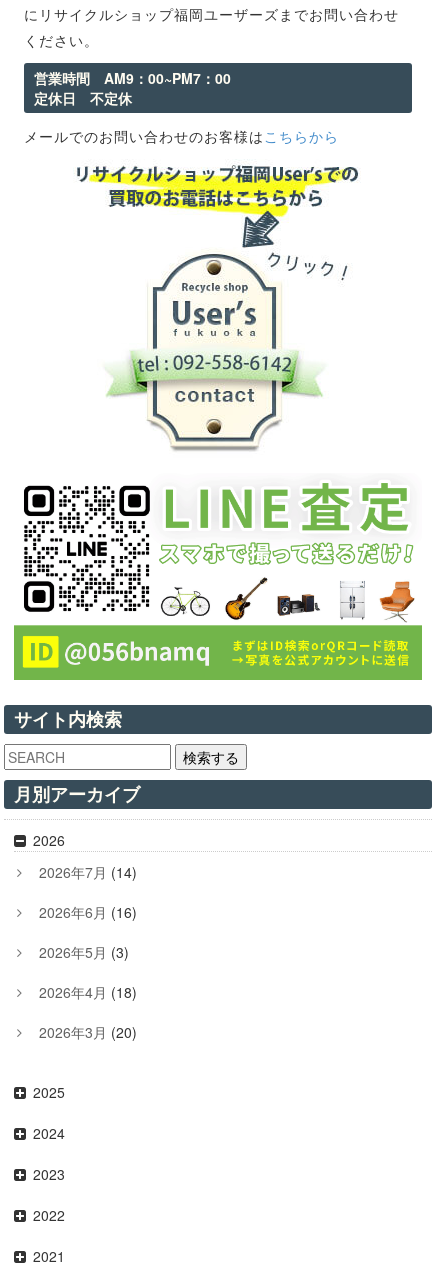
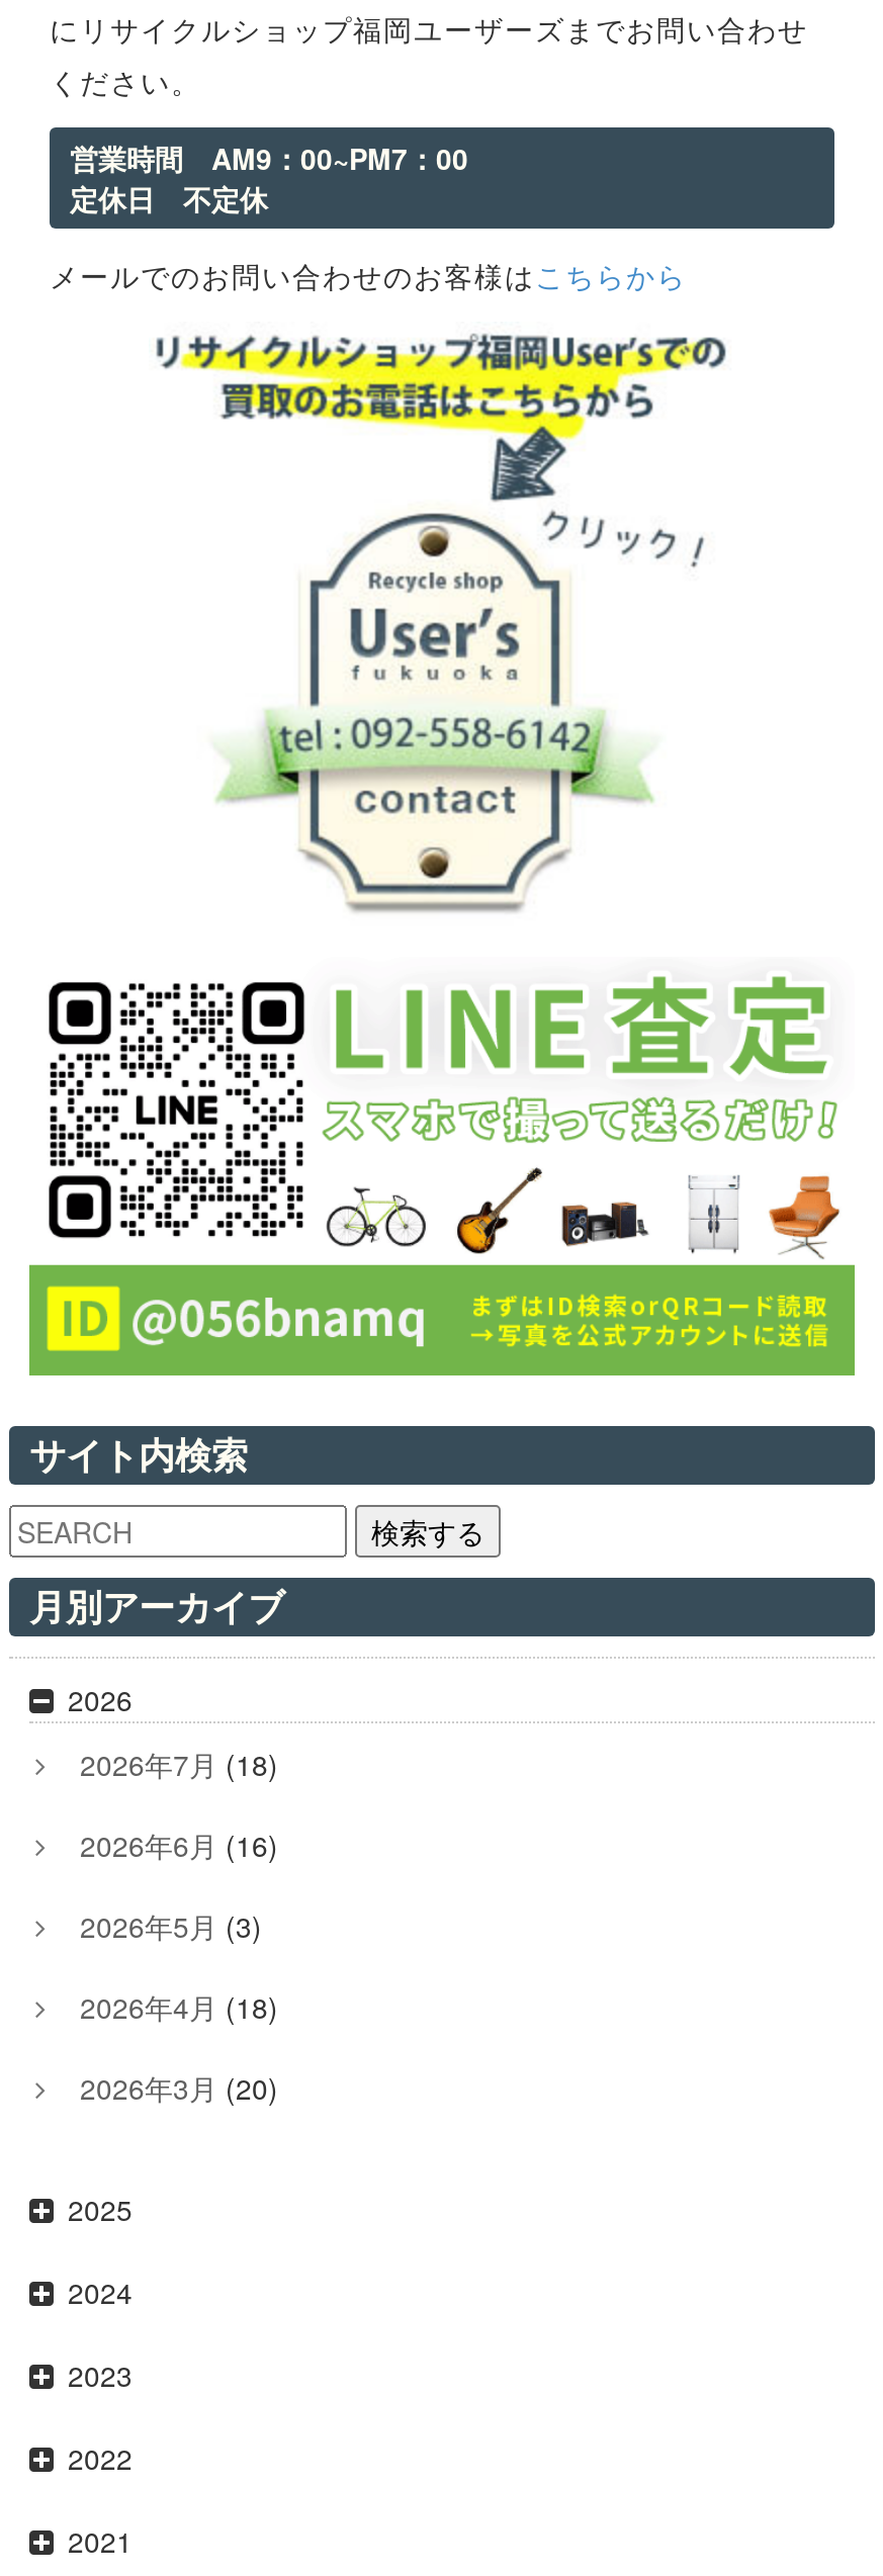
- 2026年7月(14)
+ 2026年7月(18)
